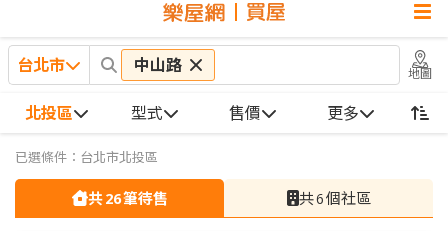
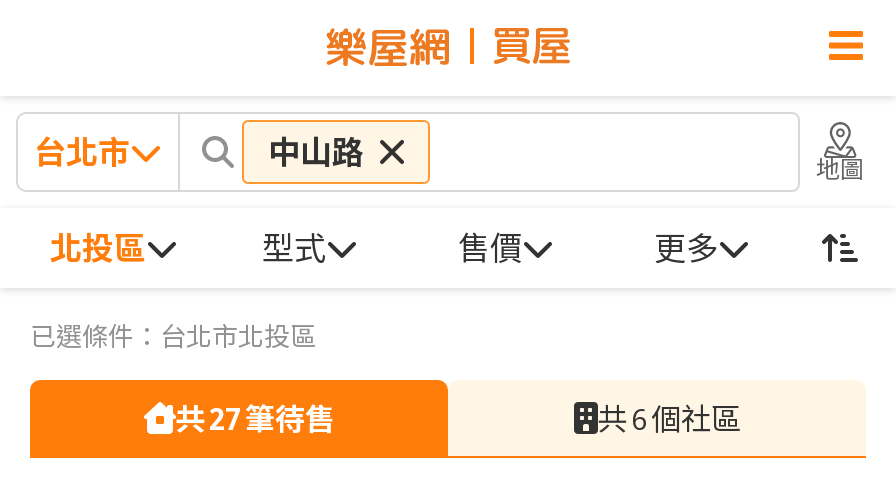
- 共 26 筆待售
+ 共 27 筆待售
